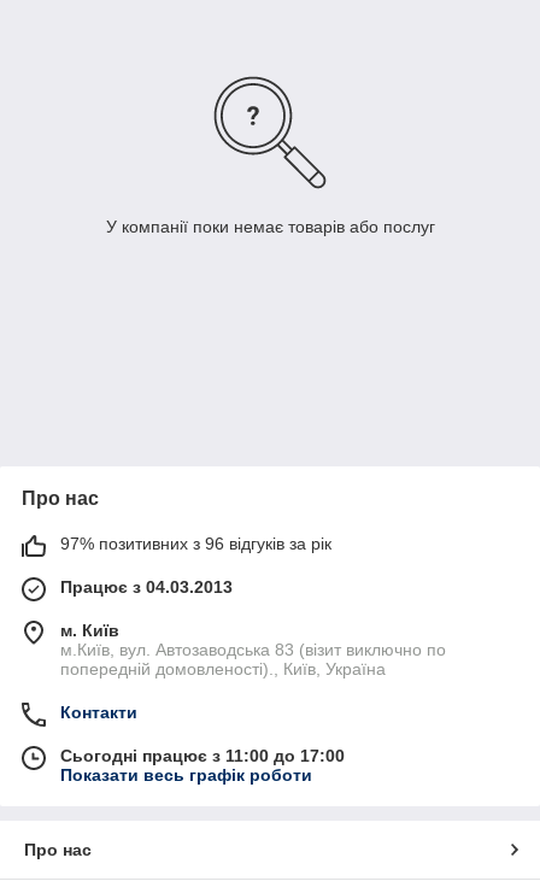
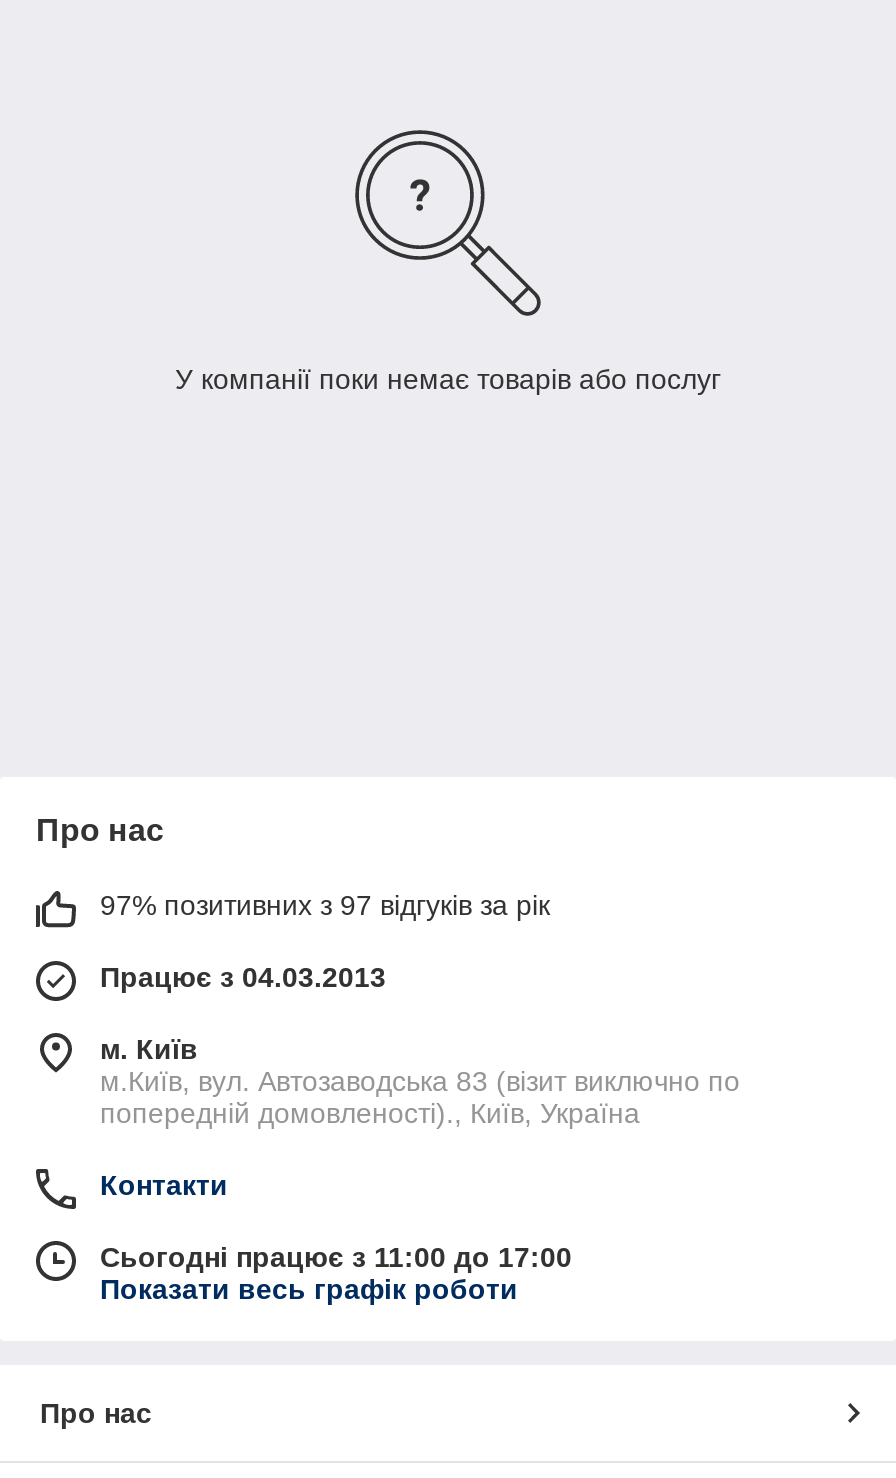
- 97% позитивних з 96 відгуків за рік
+ 97% позитивних з 97 відгуків за рік
